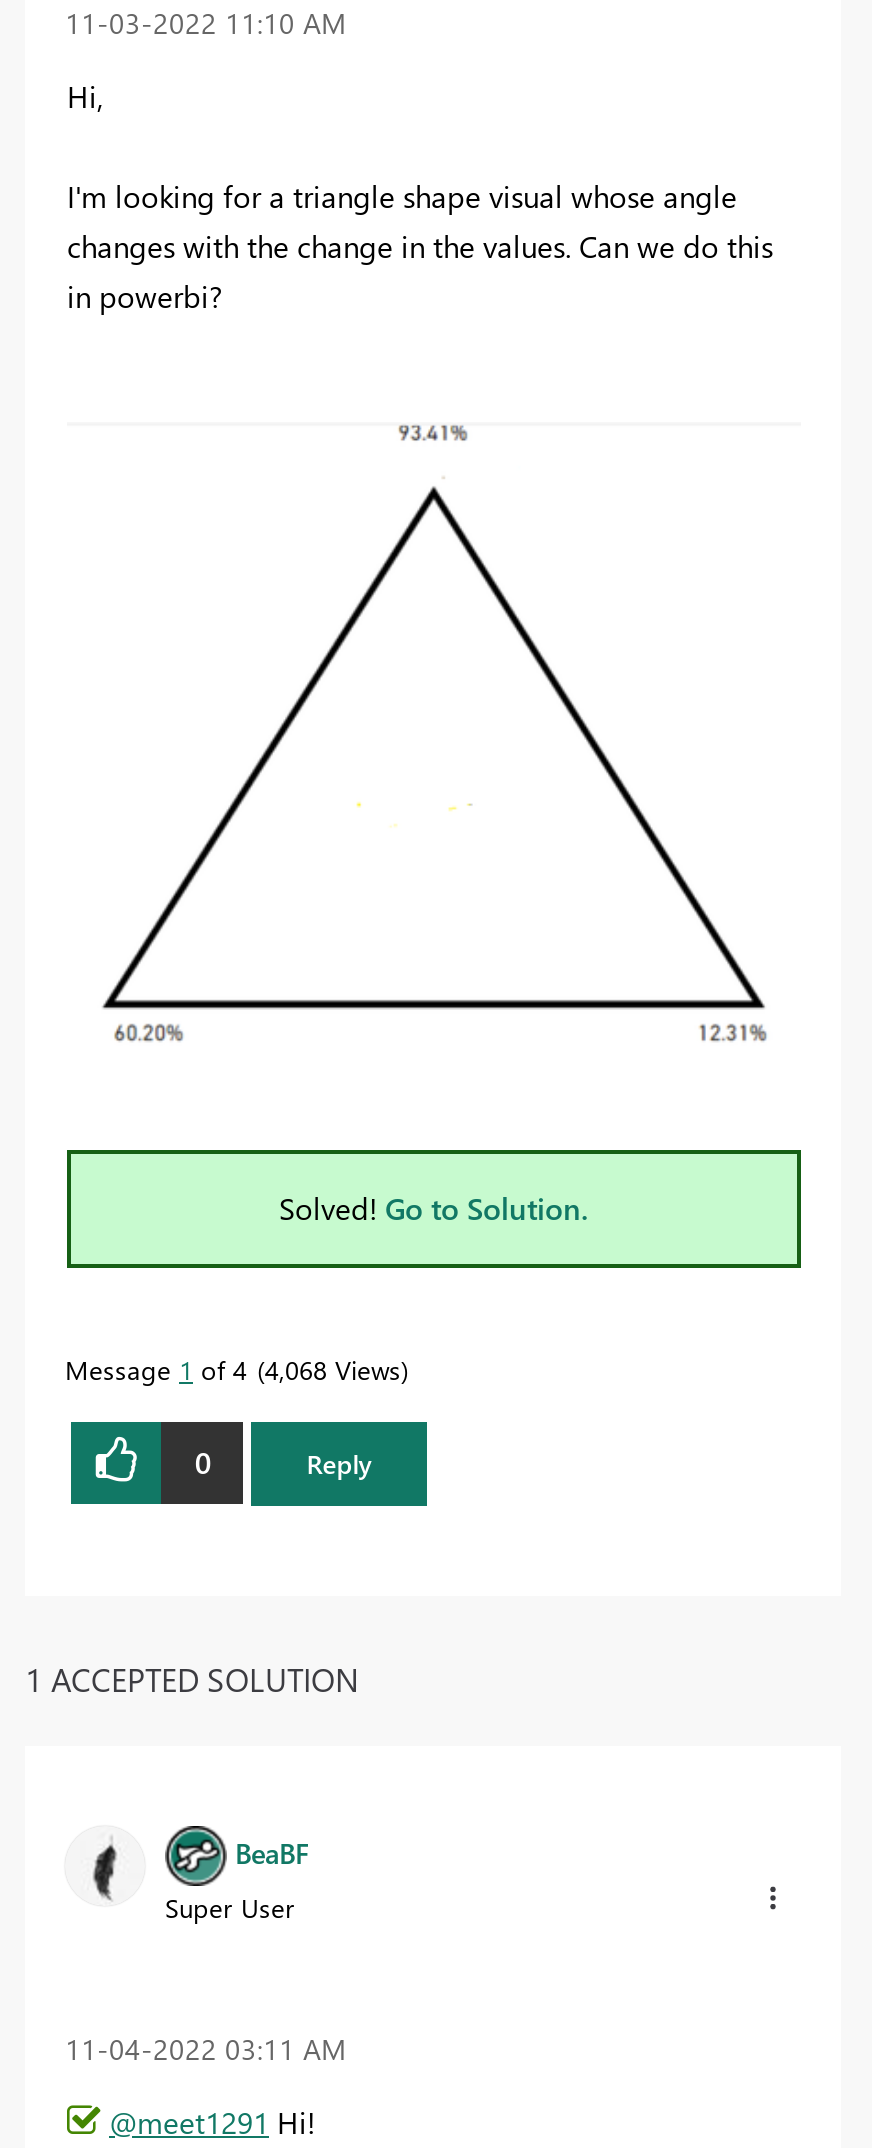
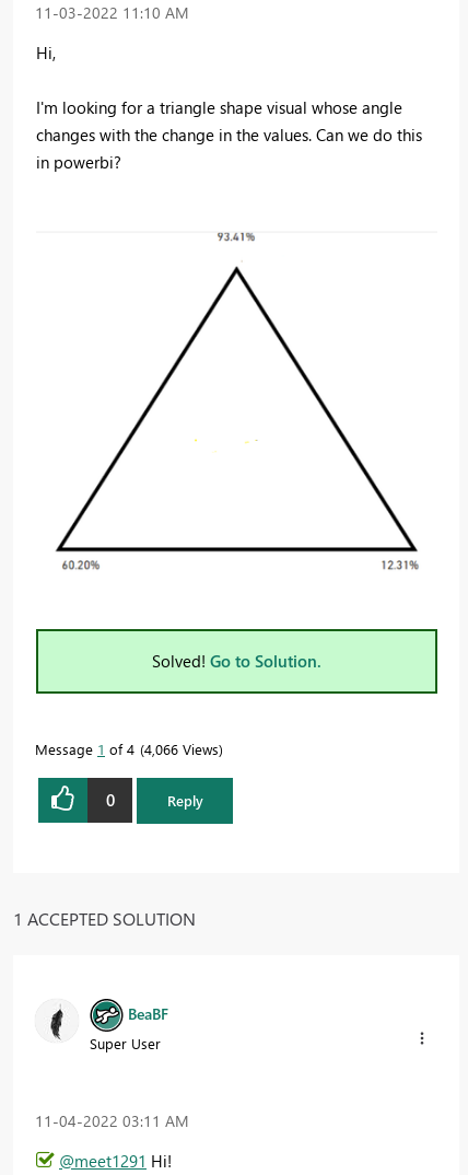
- Message 1 of 4 4,068 Views
+ Message 1 of 4 4,066 Views
